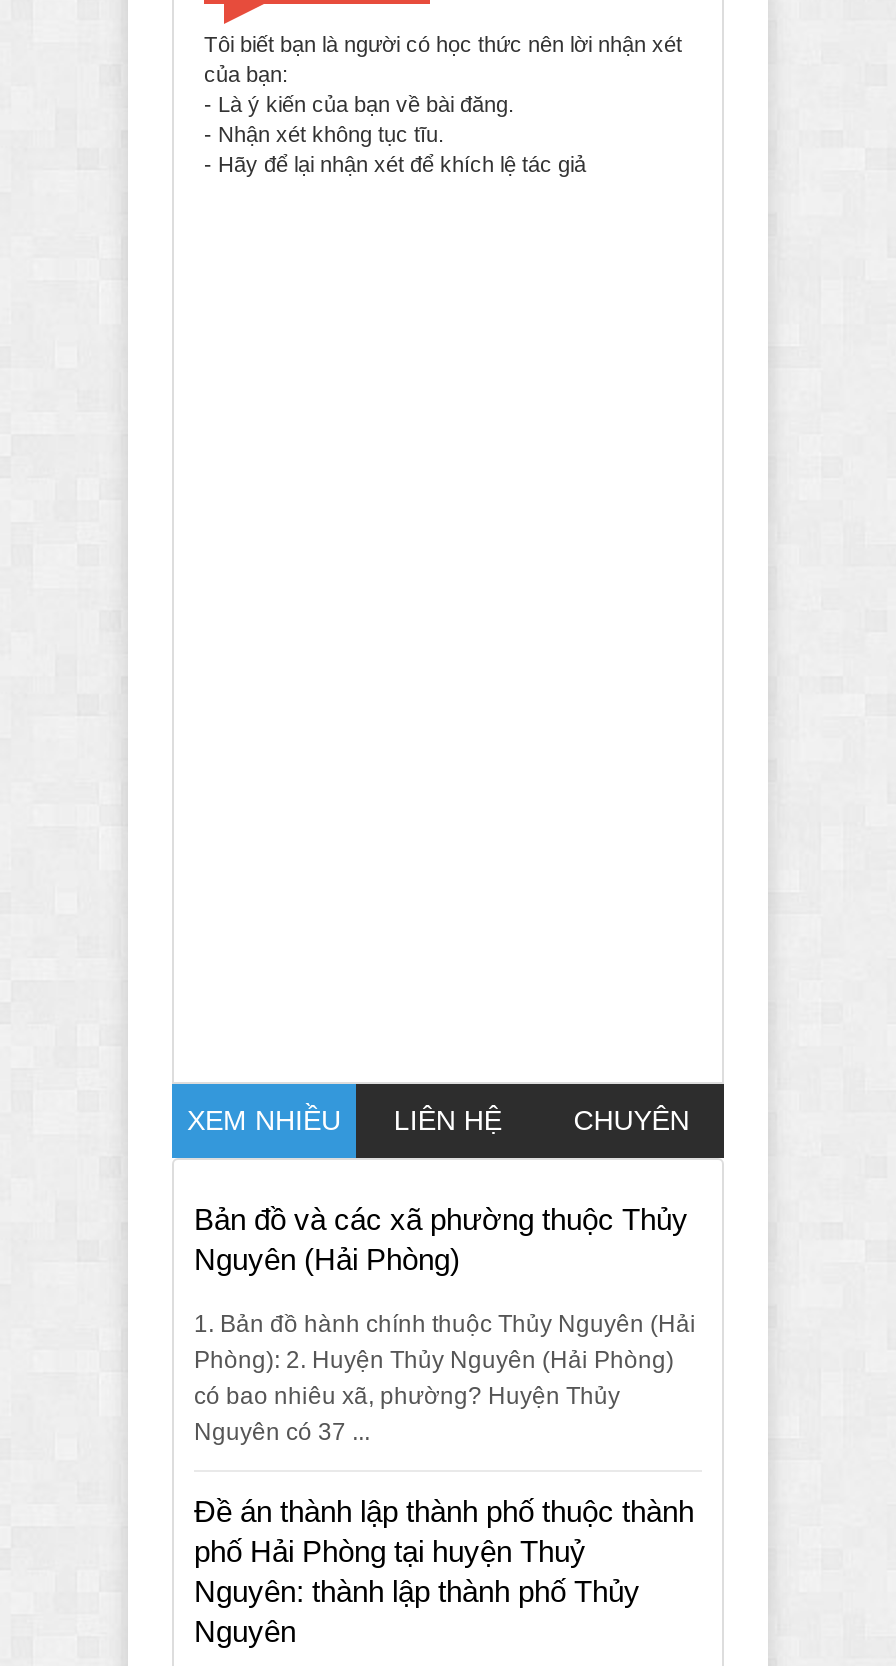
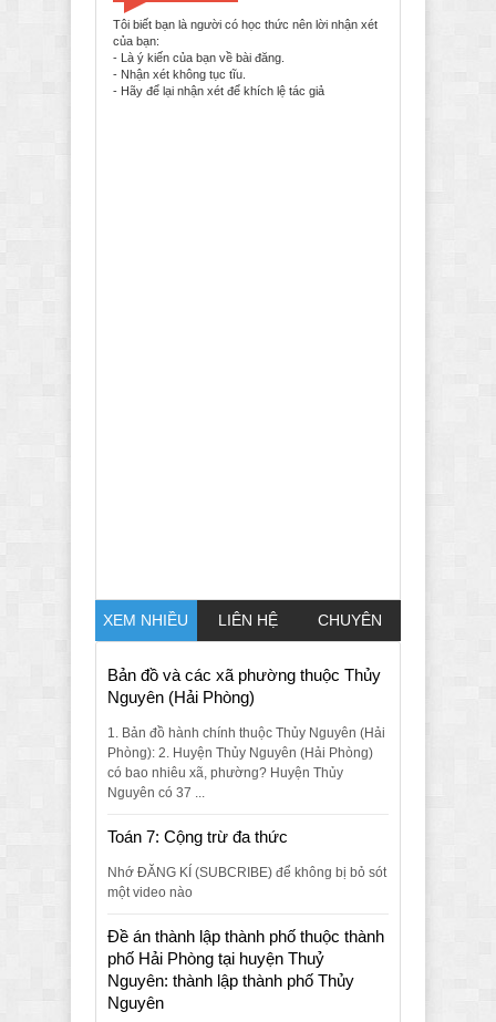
+ Toán 7: Cộng trừ đa thức
+ Nhớ ĐĂNG KÍ (SUBCRIBE) để không bị bỏ sót
+ một video nào
